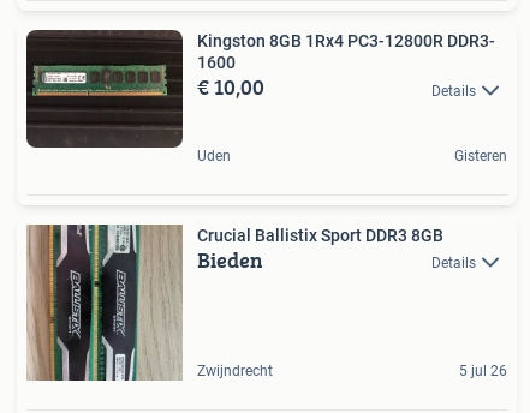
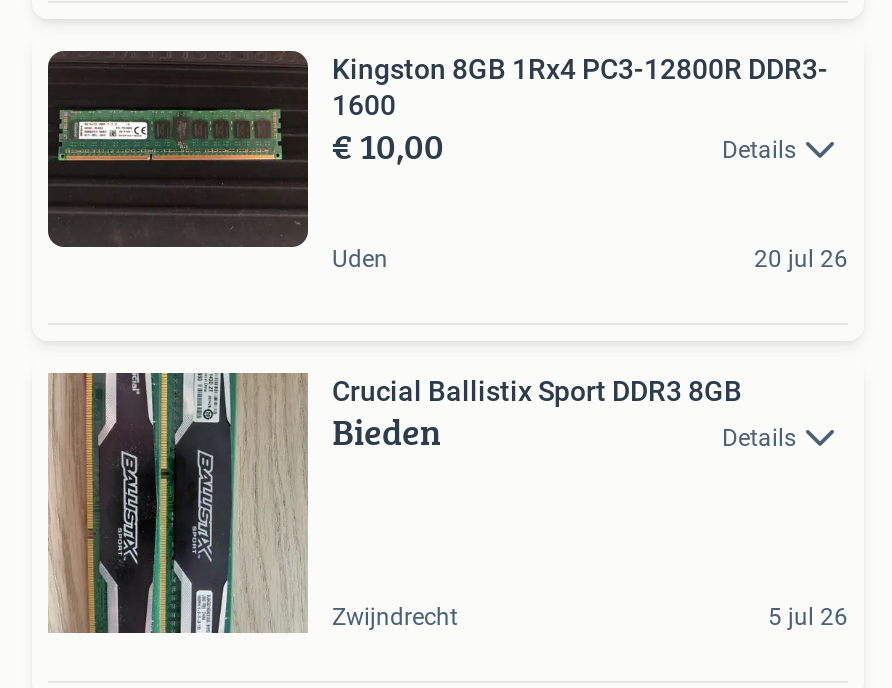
- Gisteren
+ 20 jul 26
